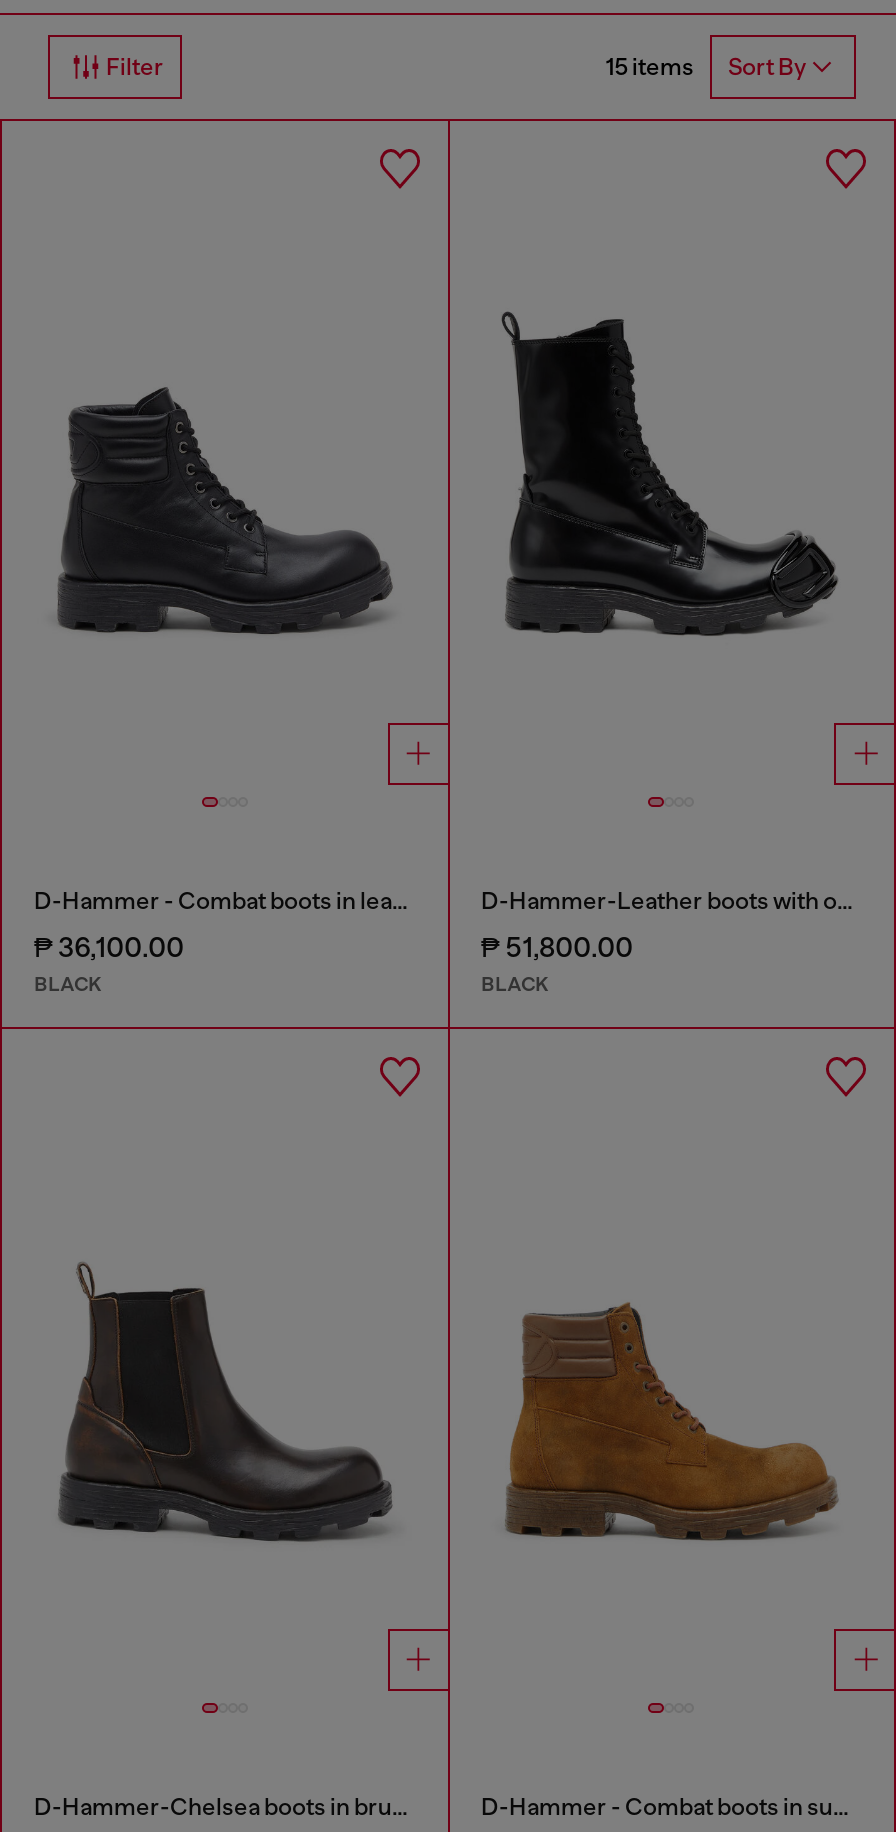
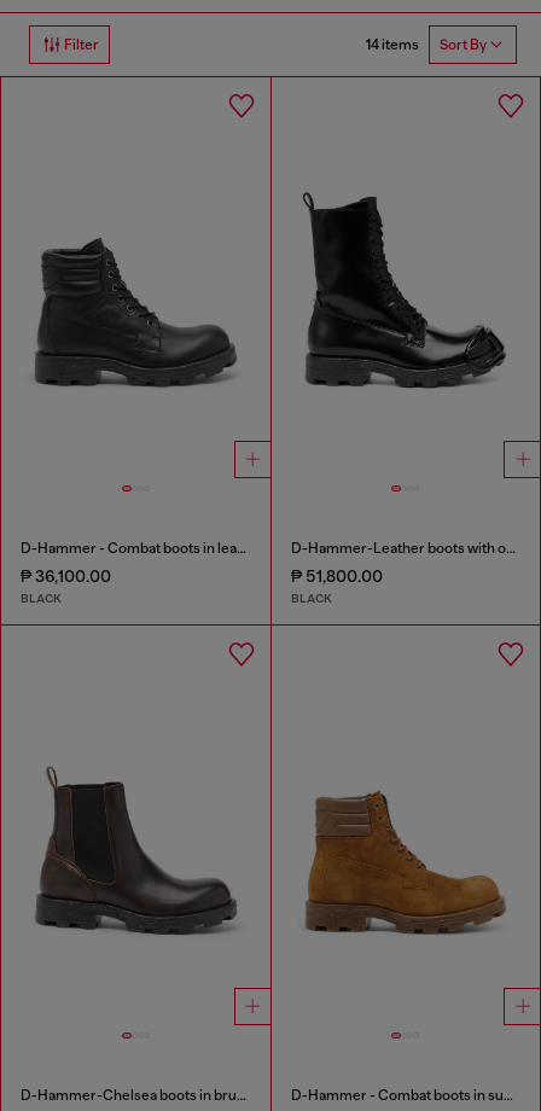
- 15 items Sort By
+ 14 items Sort By
